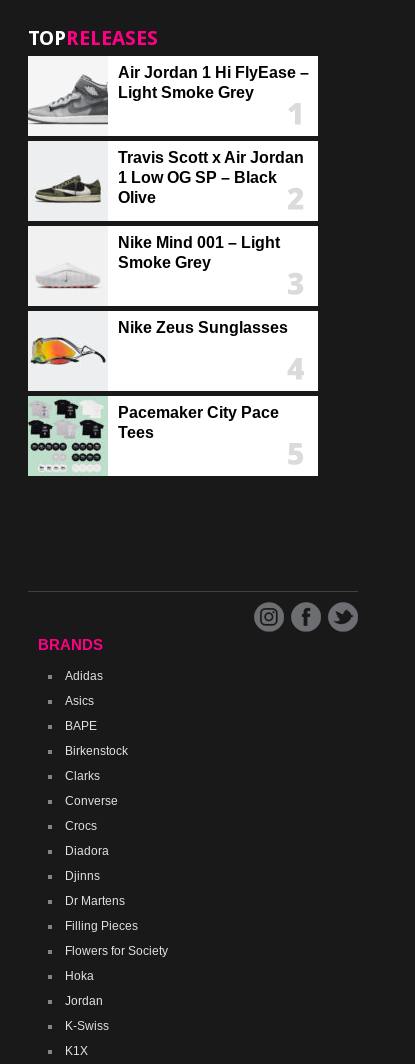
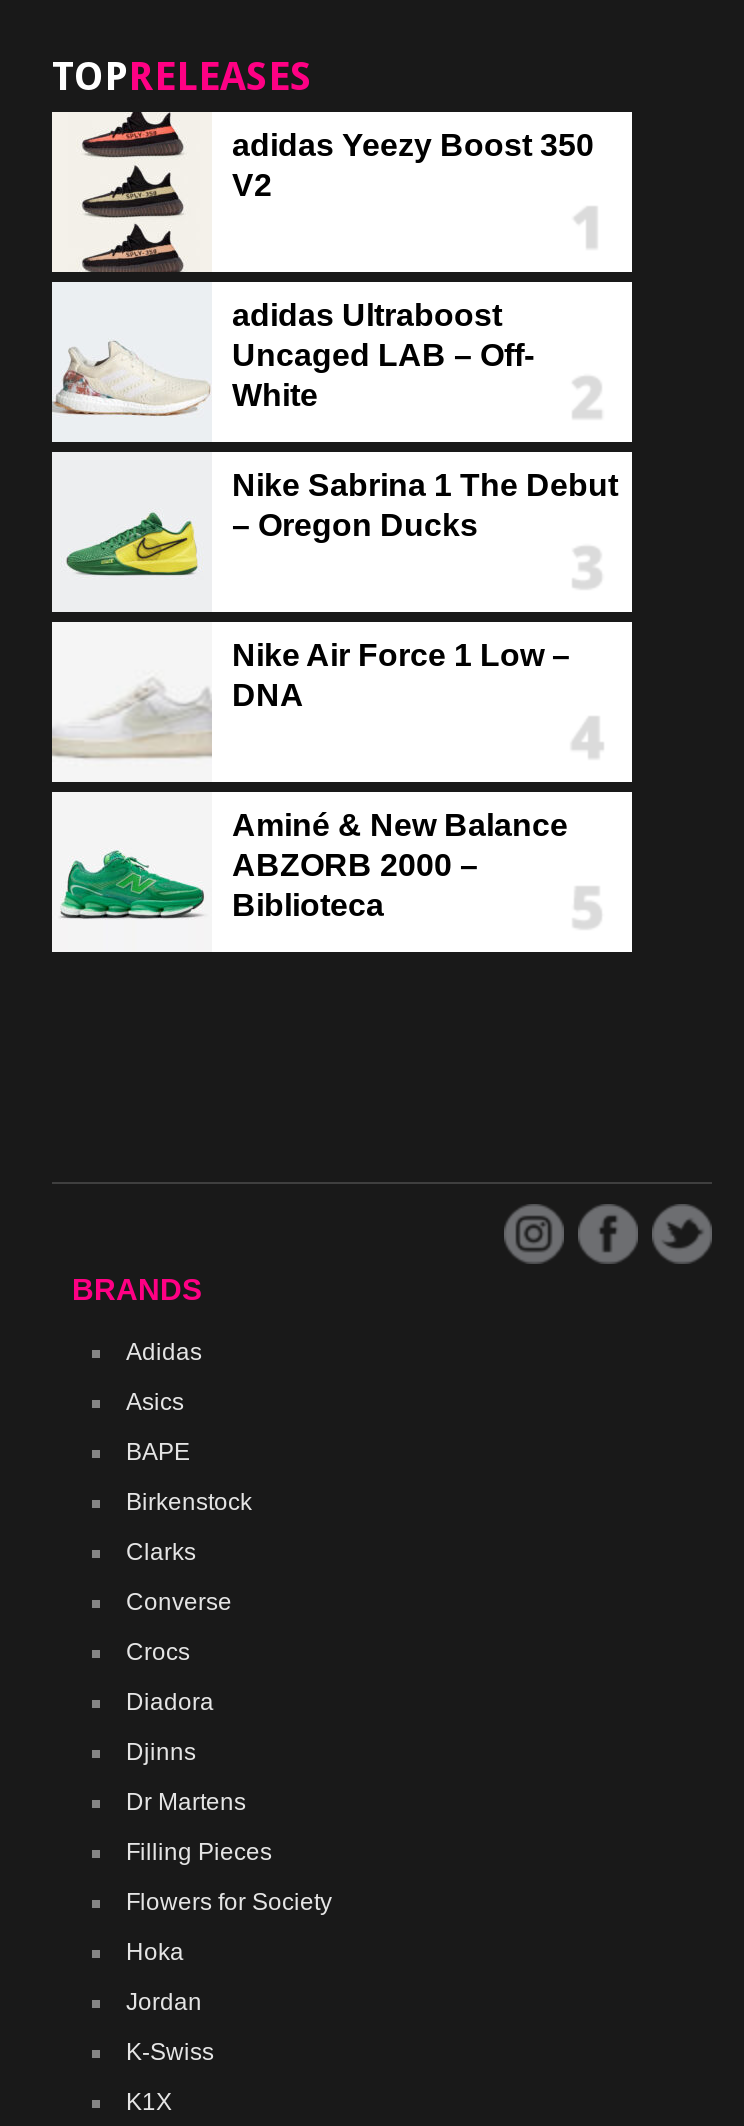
- [image]
- Air Jordan 1 Hi FlyEase –
- Light Smoke Grey
+ [image]
+ adidas Yeezy Boost 350
+ V2

- [image]
- Travis Scott x Air Jordan
- 1 Low OG SP – Black
- Olive
+ [image]
+ adidas Ultraboost
+ Uncaged LAB – Off-
+ White

- [image]
- Nike Mind 001 – Light
- Smoke Grey
+ [image]
+ Nike Sabrina 1 The Debut
+ – Oregon Ducks

- Nike Zeus Sunglasses
+ Nike Air Force 1 Low –
+ DNA

- [image]
- Pacemaker City Pace
- Tees
+ [image]
+ Aminé & New Balance
+ ABZORB 2000 –
+ Biblioteca

- [image]
+ [image]
